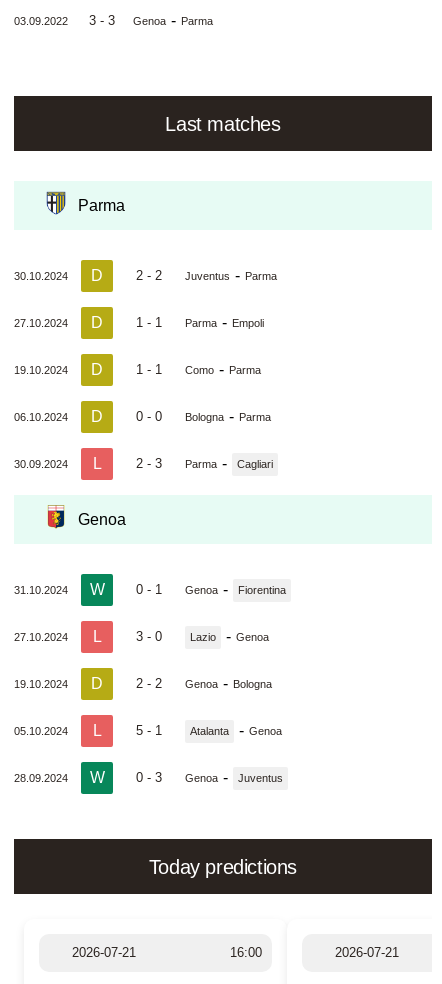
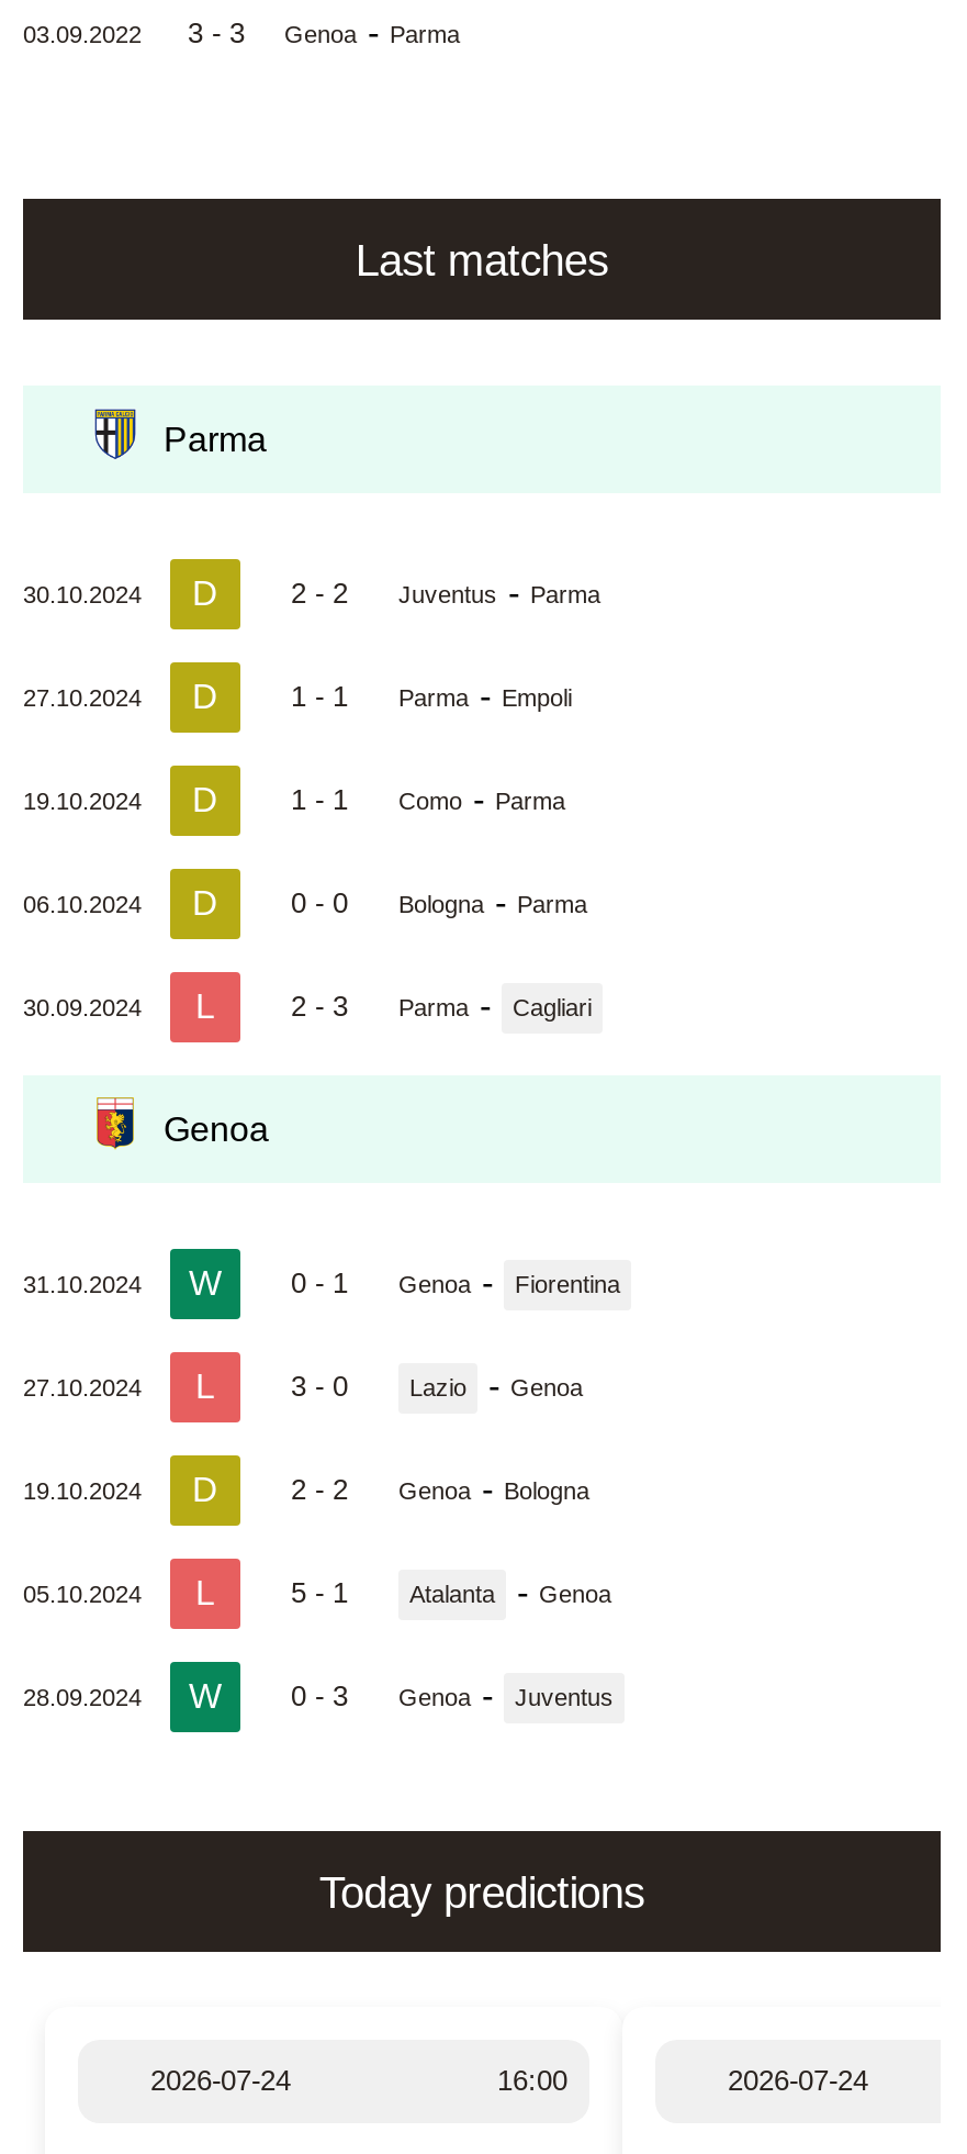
- 2026-07-21
+ 2026-07-24

- 2026-07-21
+ 2026-07-24
